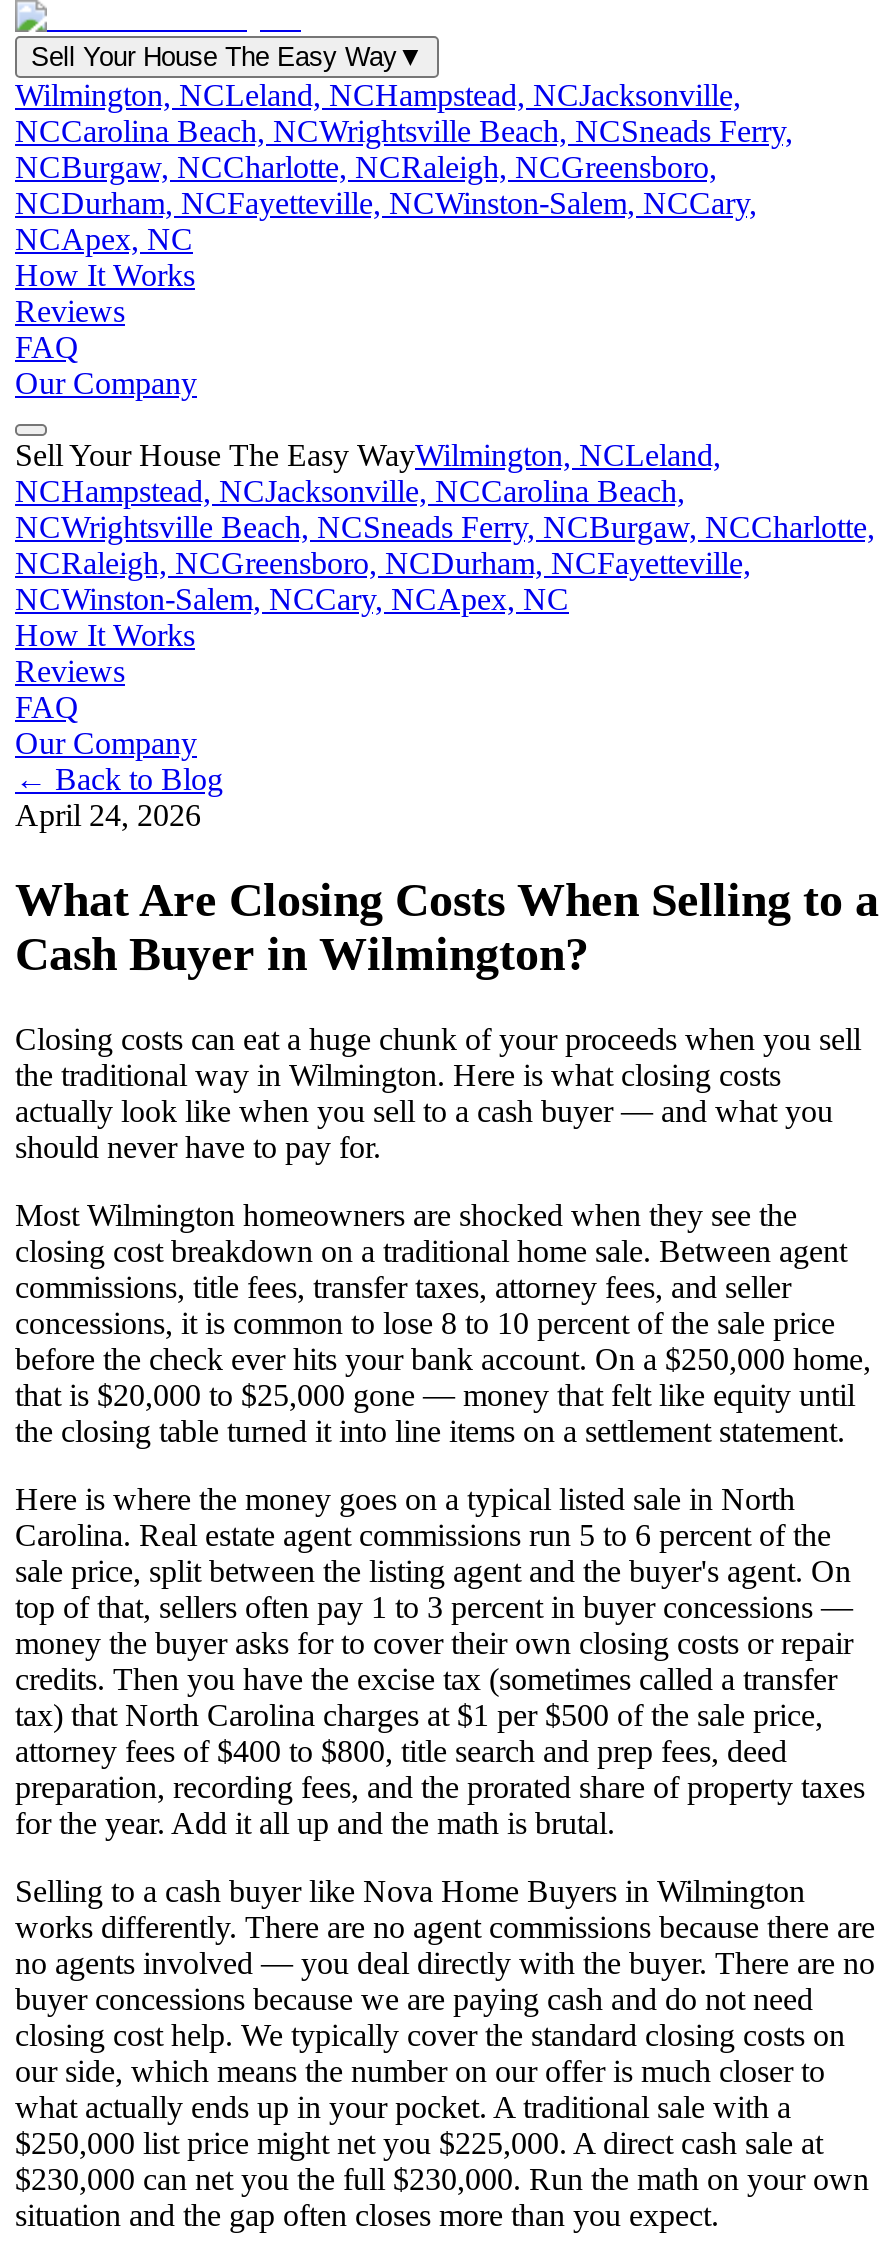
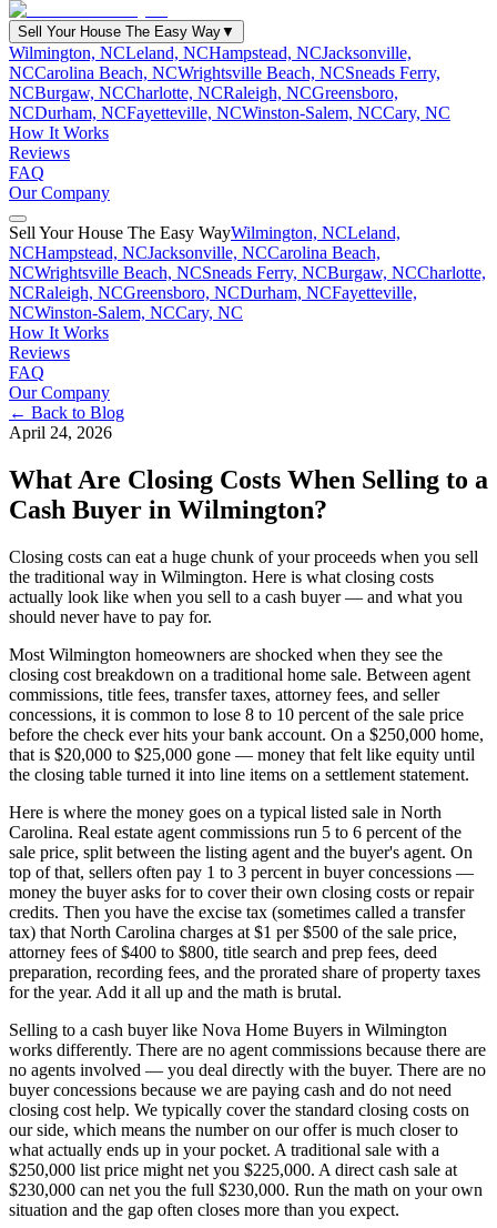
- NCDurham, NCFayetteville, NCWinston-Salem, NCCary,
- NCApex, NC
+ NCDurham, NCFayetteville, NCWinston-Salem, NCCary, NC

- NCWinston-Salem, NCCary, NCApex, NC
+ NCWinston-Salem, NCCary, NC
